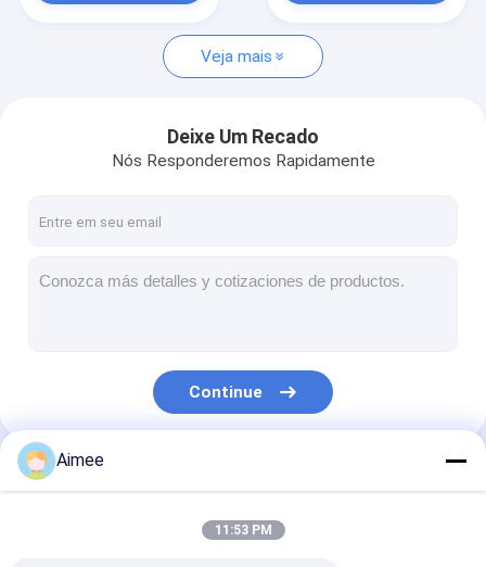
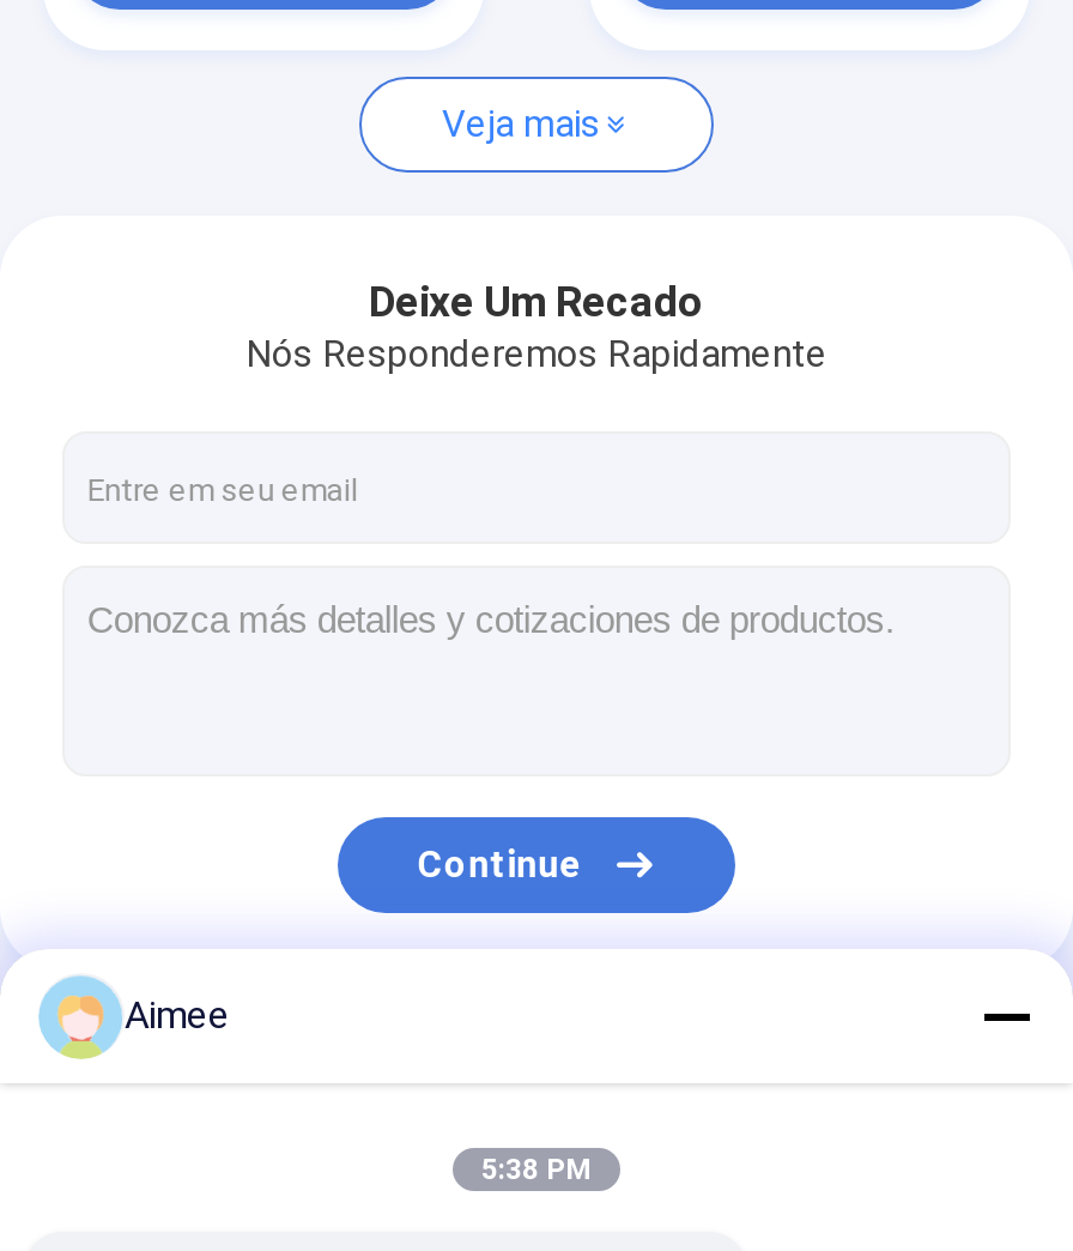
- 11:53 PM
+ 5:38 PM
